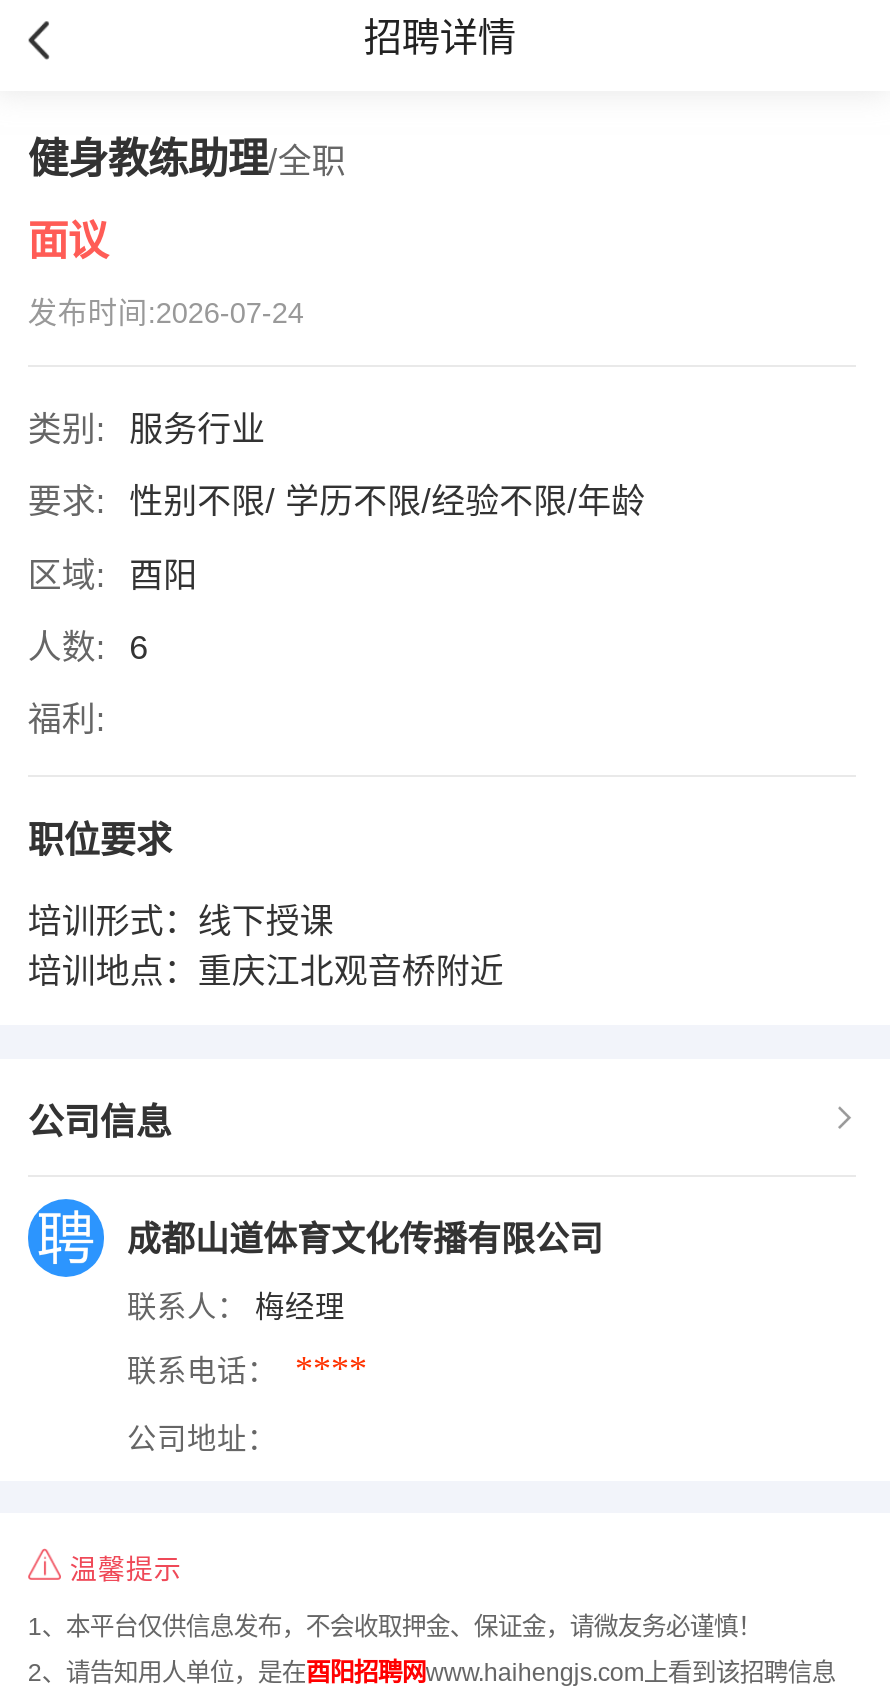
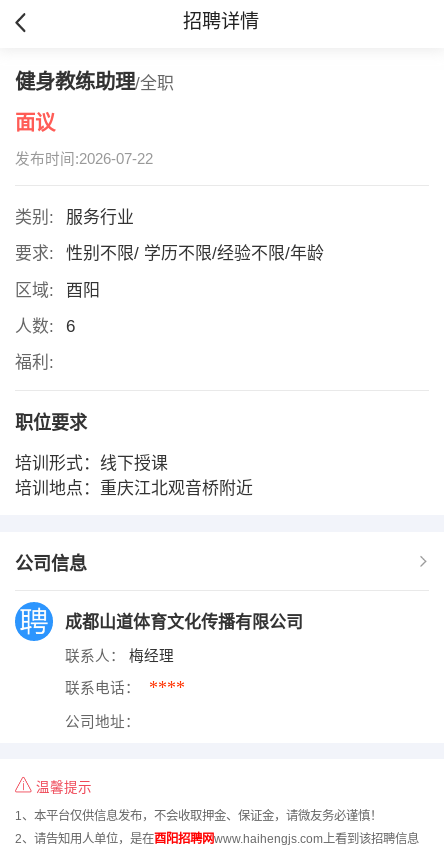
- 发布时间:2026-07-24
+ 发布时间:2026-07-22
